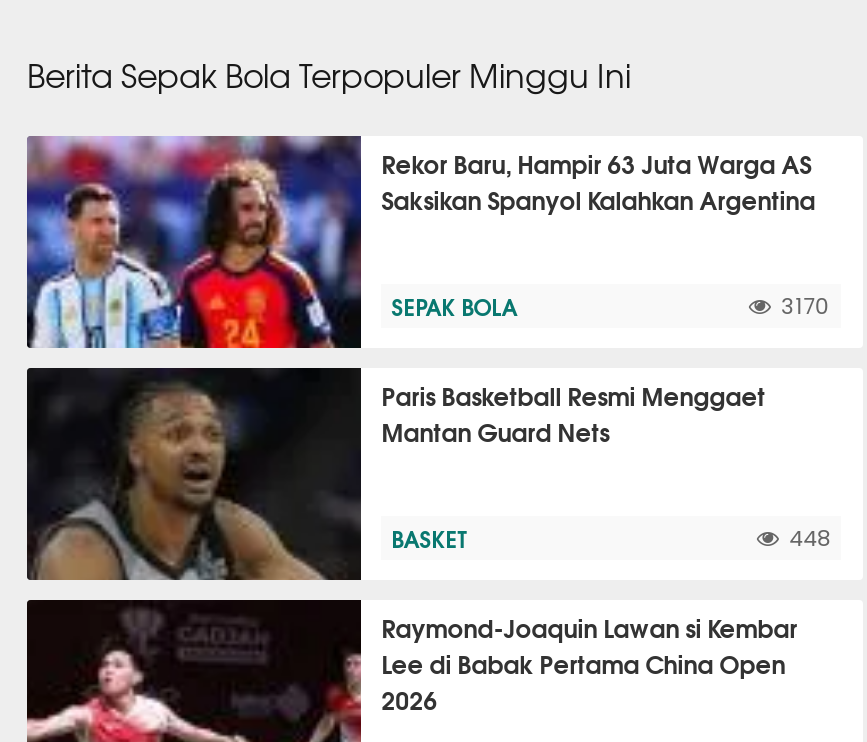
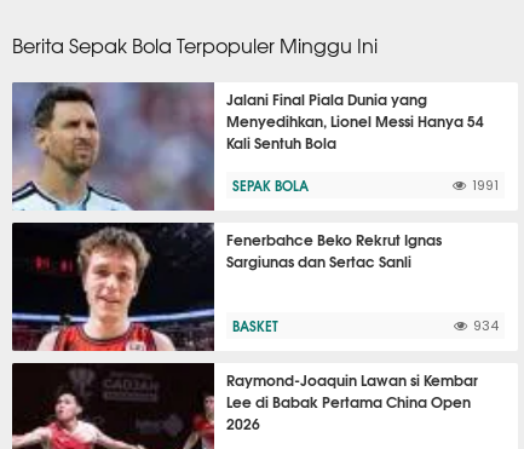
- [image]
- Rekor Baru, Hampir 63 Juta Warga AS
- Saksikan Spanyol Kalahkan Argentina
+ [image]
+ Jalani Final Piala Dunia yang
+ Menyedihkan, Lionel Messi Hanya 54
+ Kali Sentuh Bola

- 3170
+ 1991

- [image]
- Paris Basketball Resmi Menggaet
- Mantan Guard Nets
+ [image]
+ Fenerbahce Beko Rekrut Ignas
+ Sargiunas dan Sertac Sanli

- 448
+ 934
